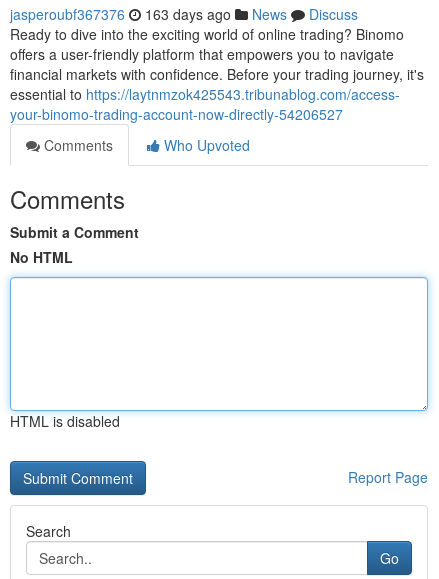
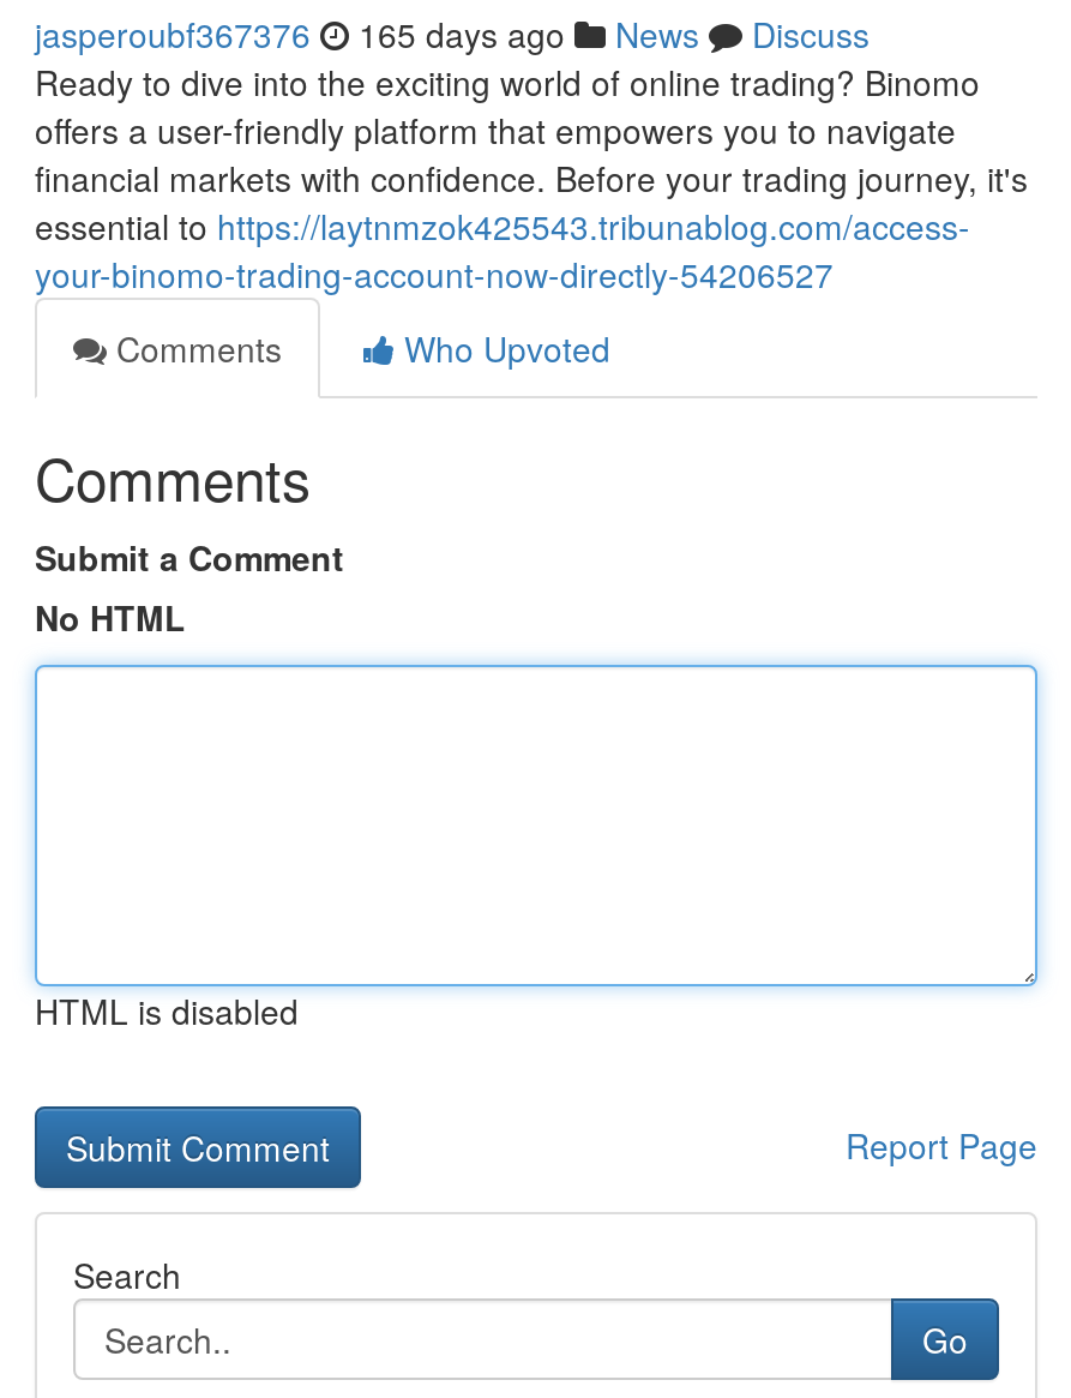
- jasperoubf367376 163 days ago News Discuss
+ jasperoubf367376 165 days ago News Discuss
